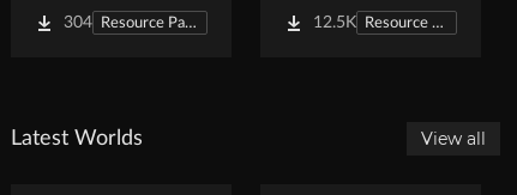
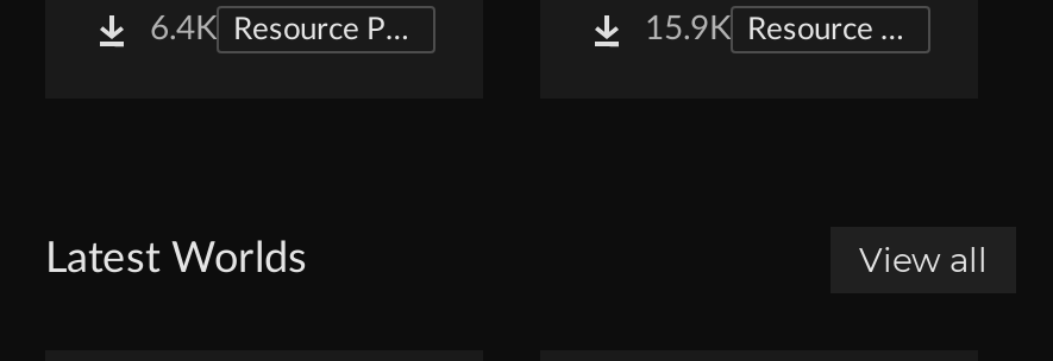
- 304
+ 6.4K

- 12.5K
+ 15.9K
